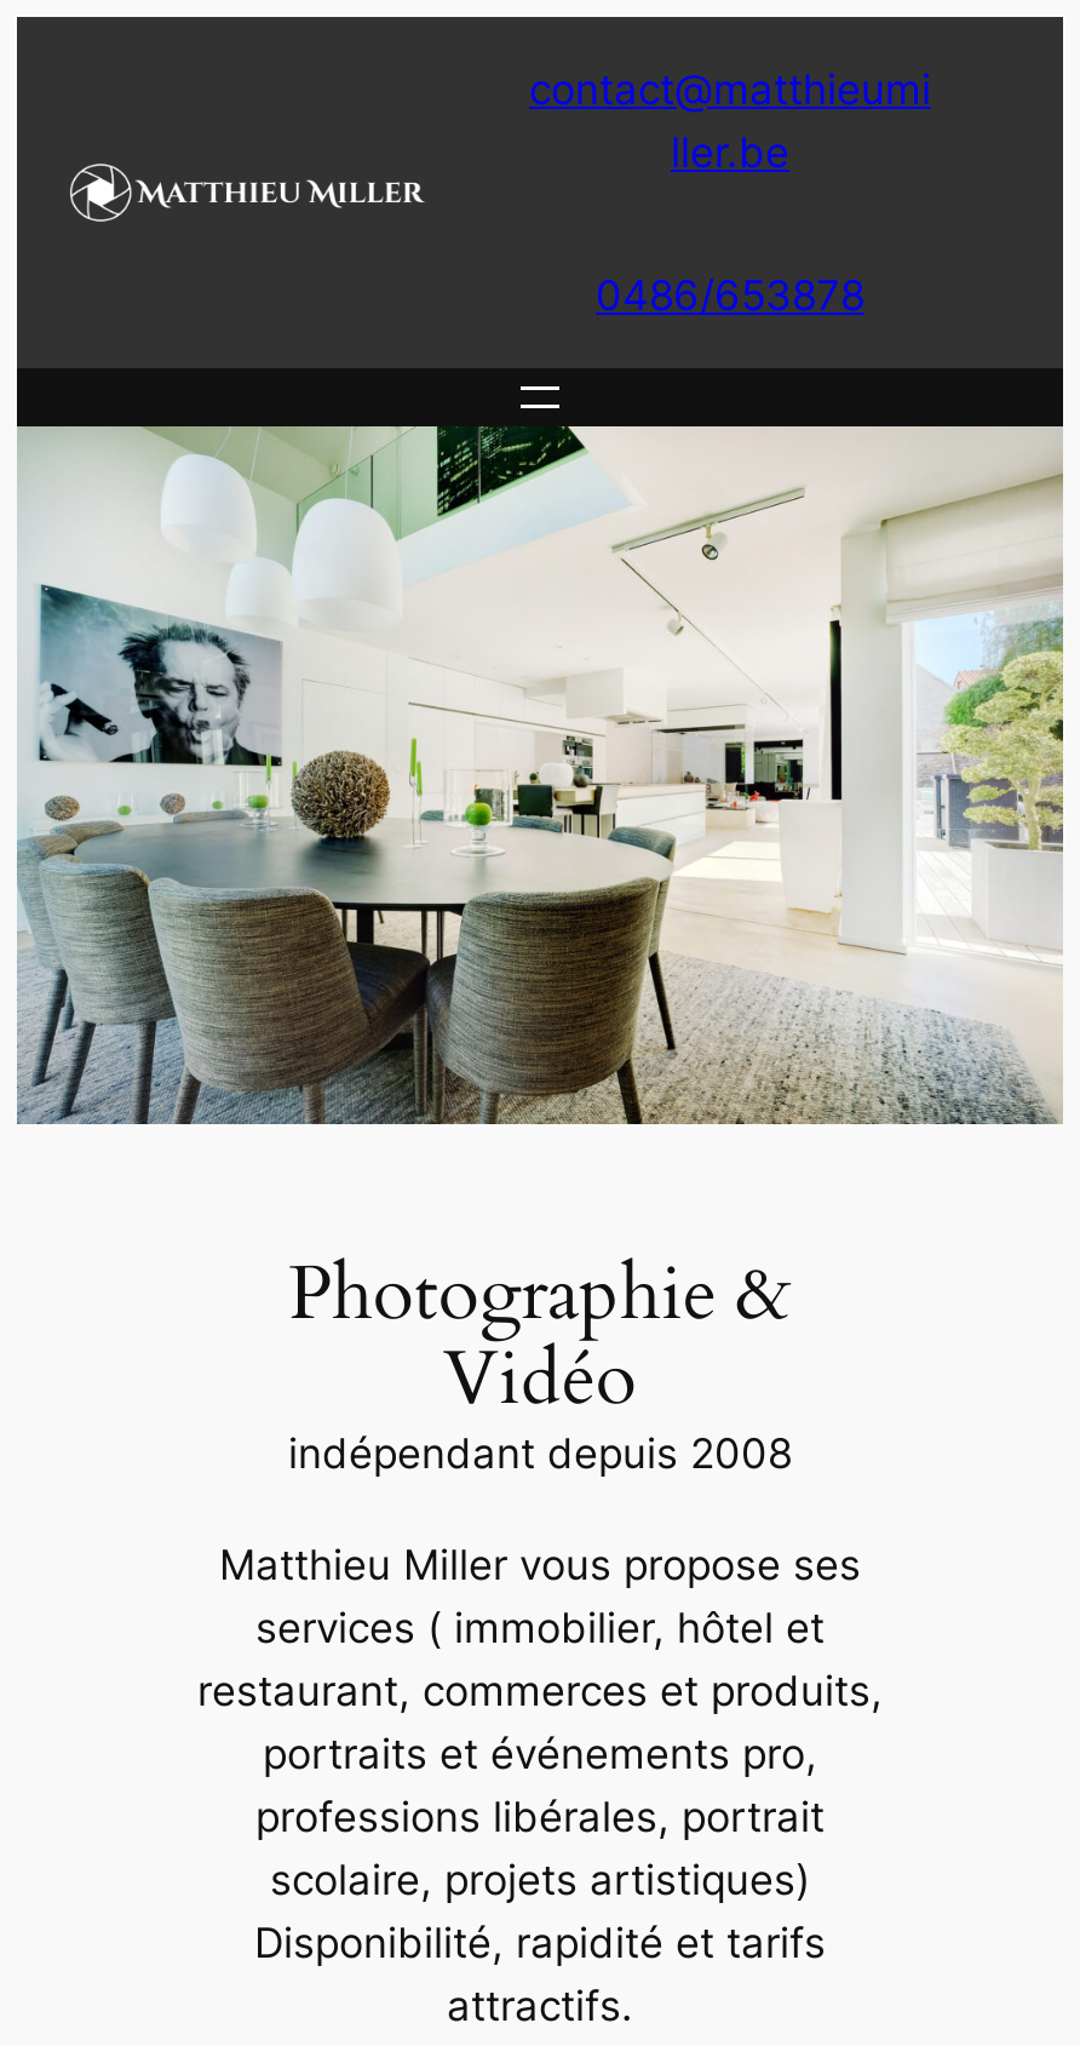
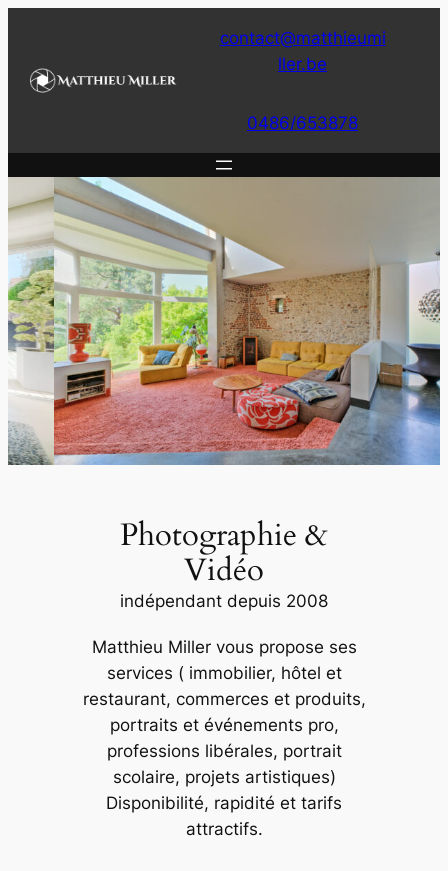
- [image]
+ [image]
